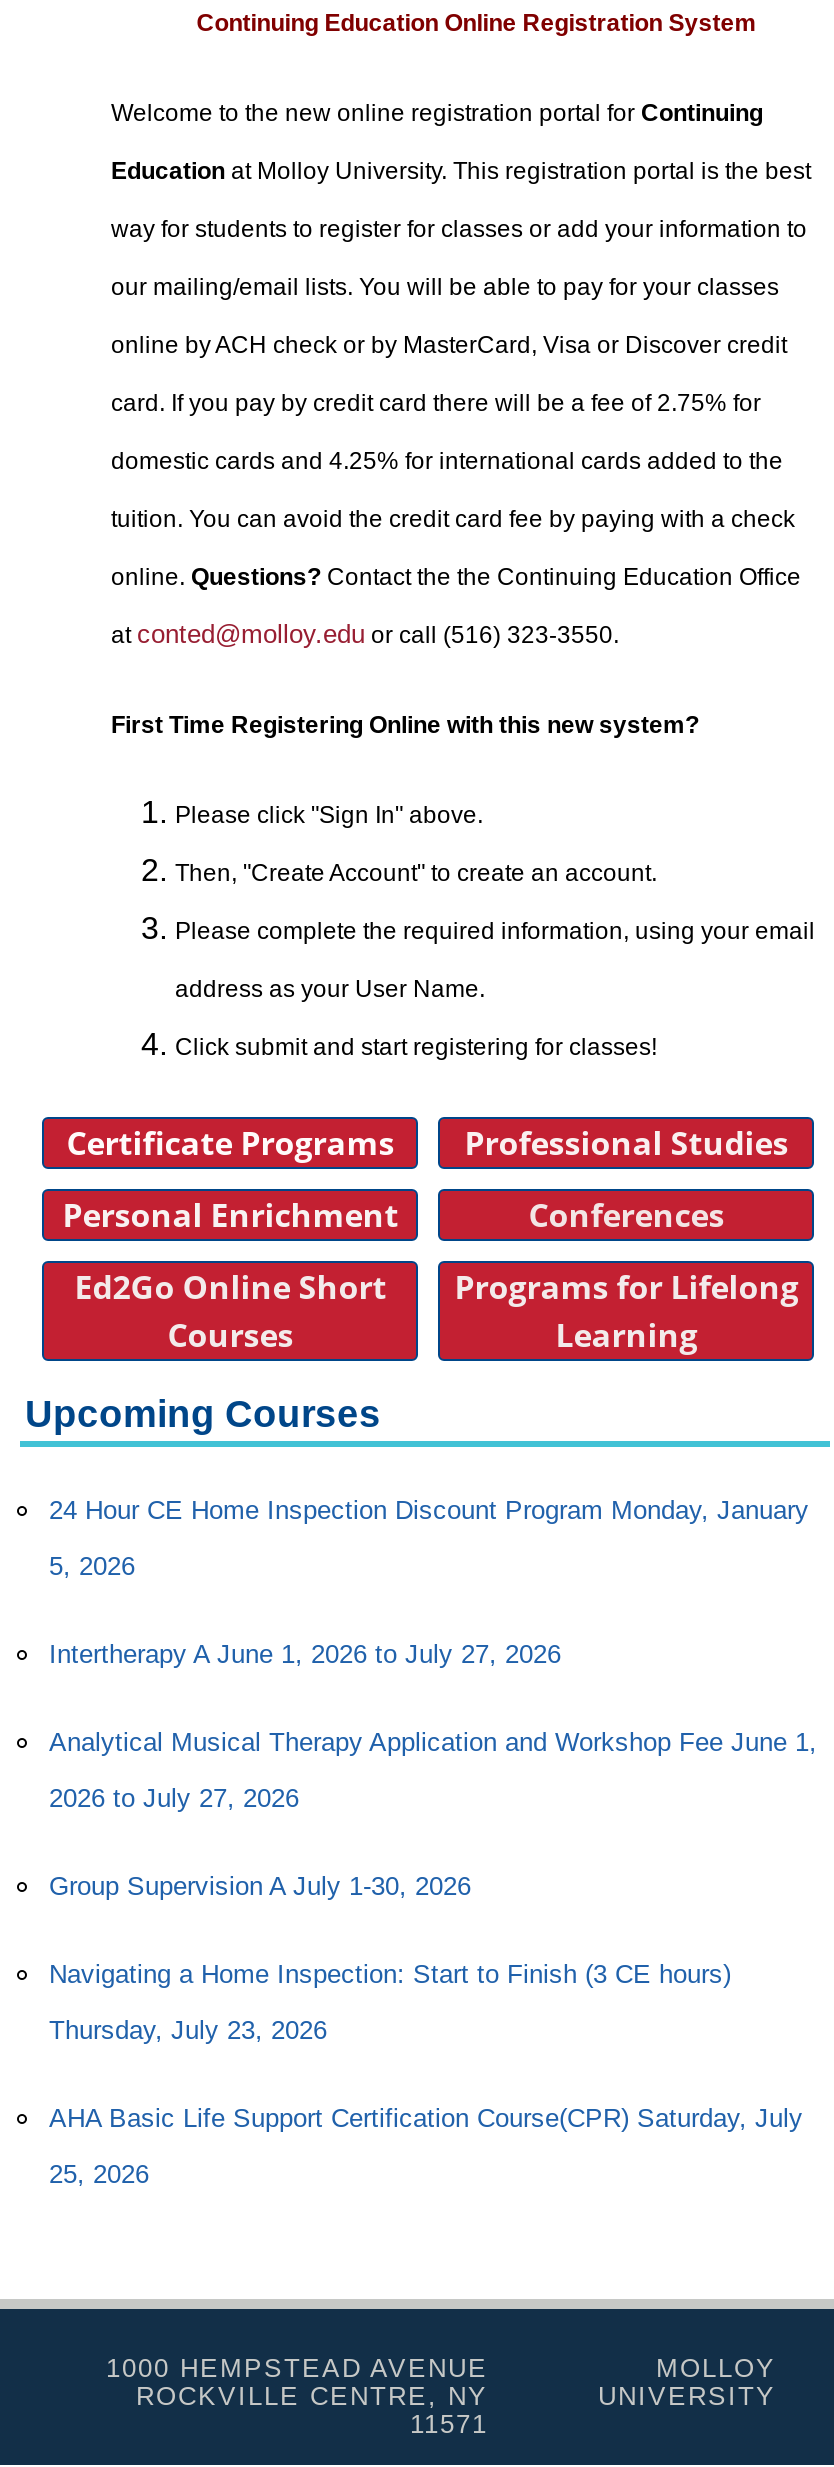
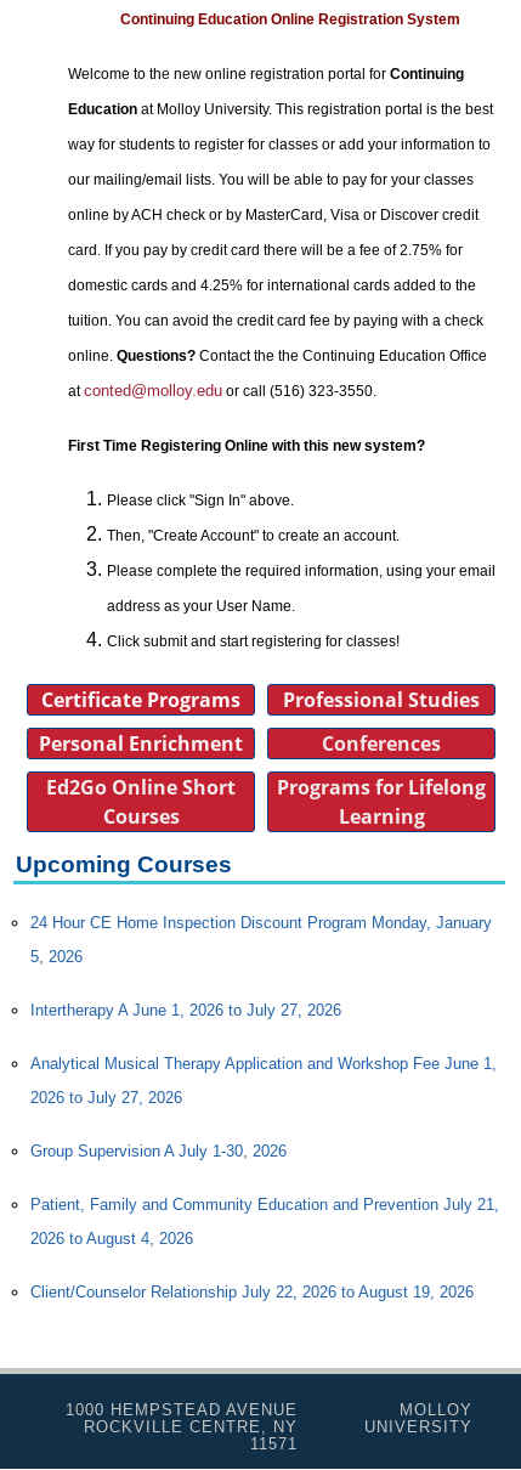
- Navigating a Home Inspection: Start to Finish (3 CE hours)
- Thursday, July 23, 2026
- AHA Basic Life Support Certification Course(CPR) Saturday, July
- 25, 2026
+ Patient, Family and Community Education and Prevention July 21,
+ 2026 to August 4, 2026
+ Client/Counselor Relationship July 22, 2026 to August 19, 2026
